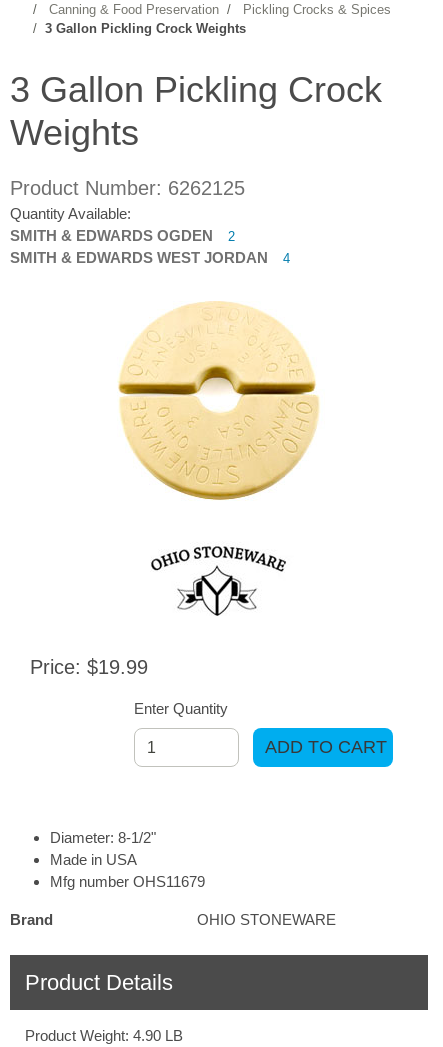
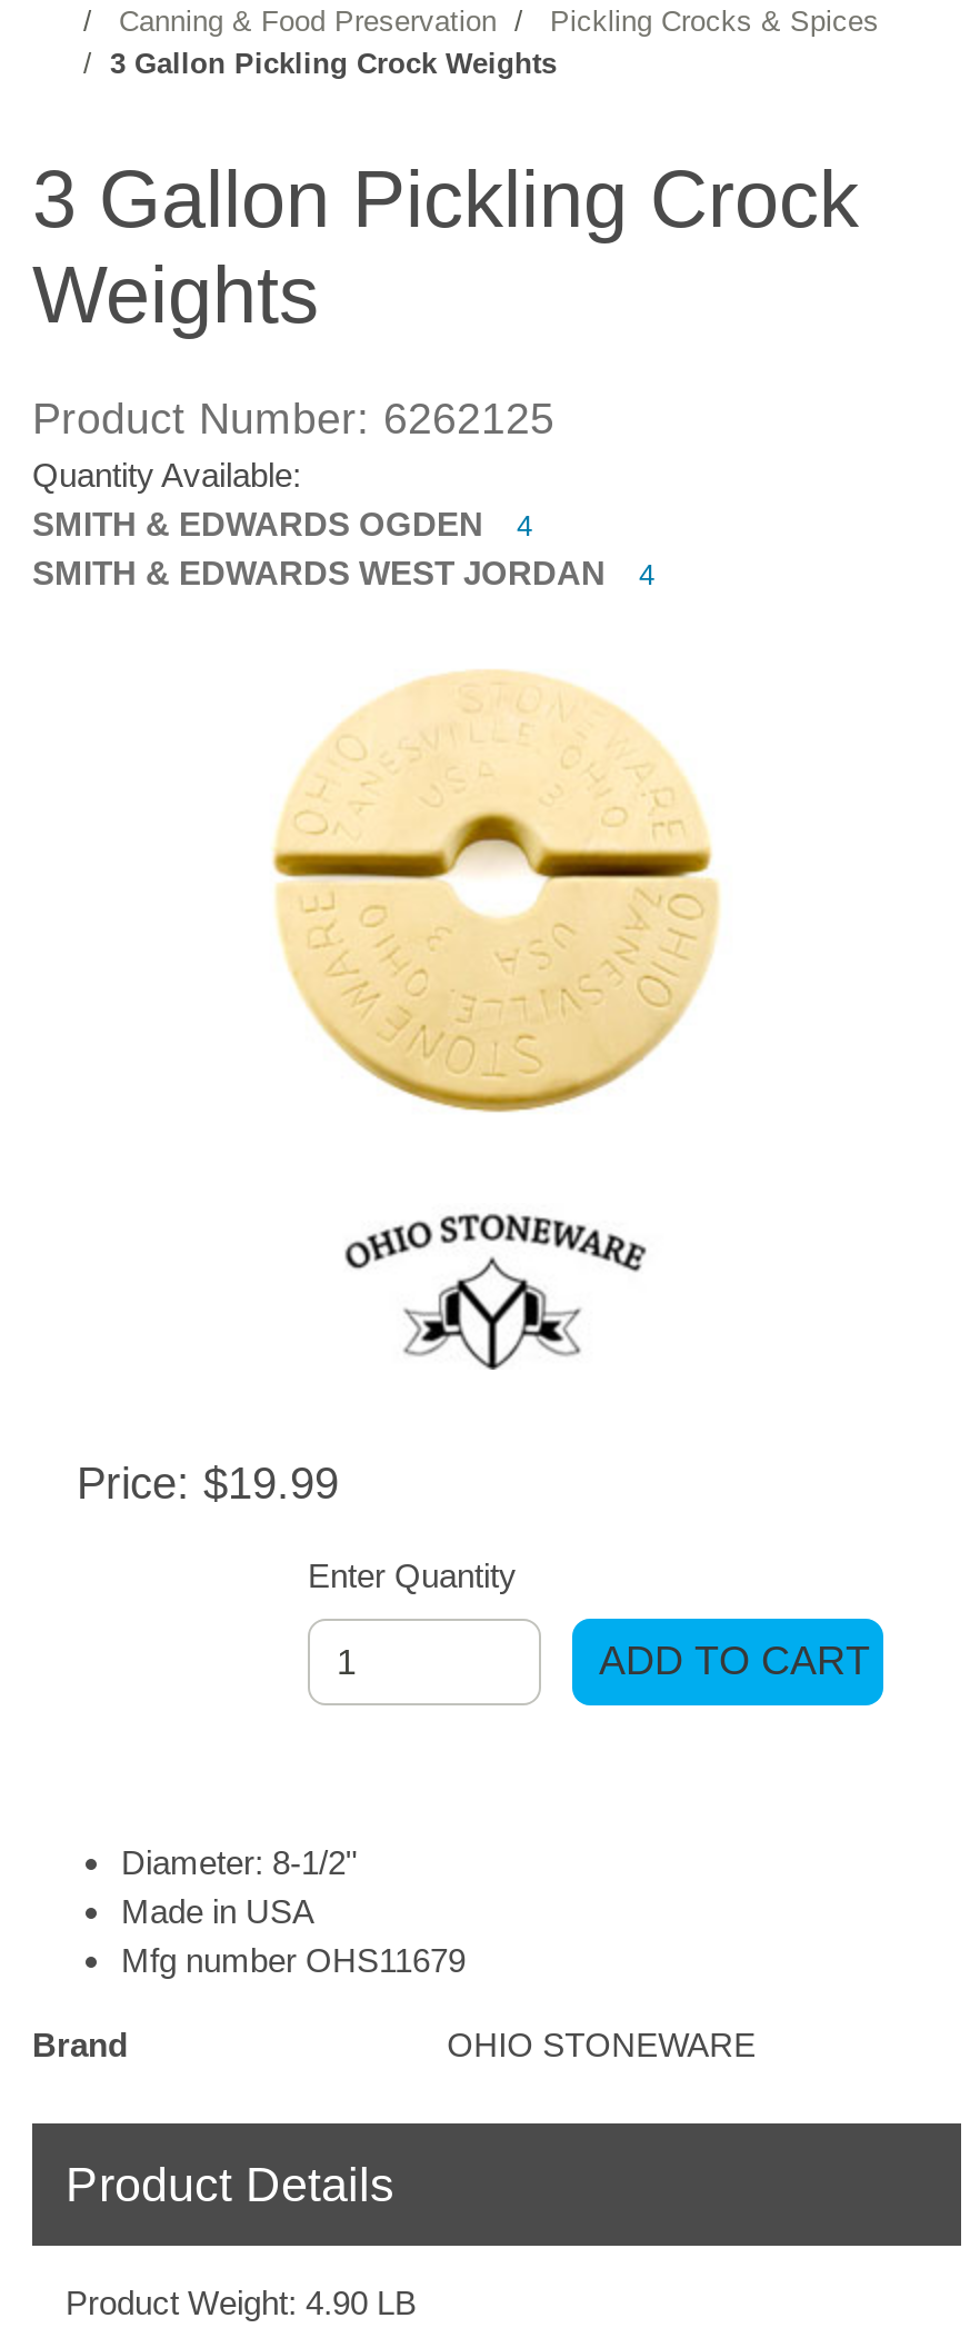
- SMITH & EDWARDS OGDEN 2
+ SMITH & EDWARDS OGDEN 4
